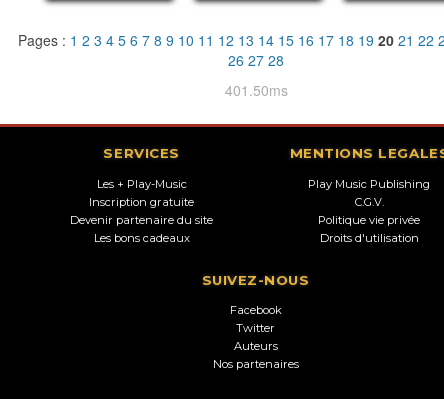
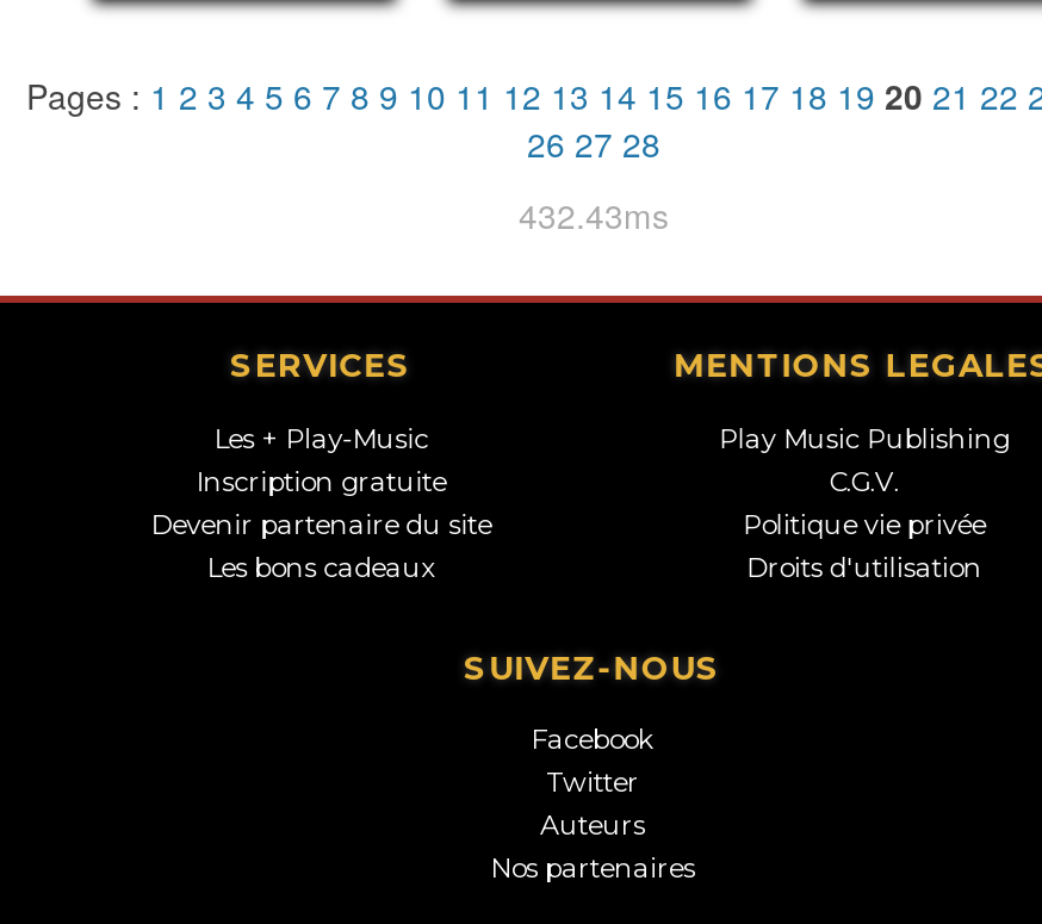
- 401.50ms
+ 432.43ms
